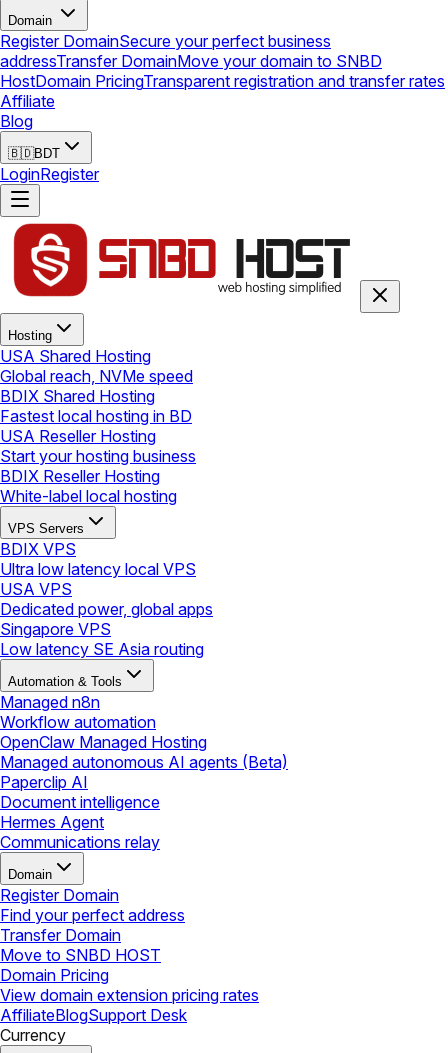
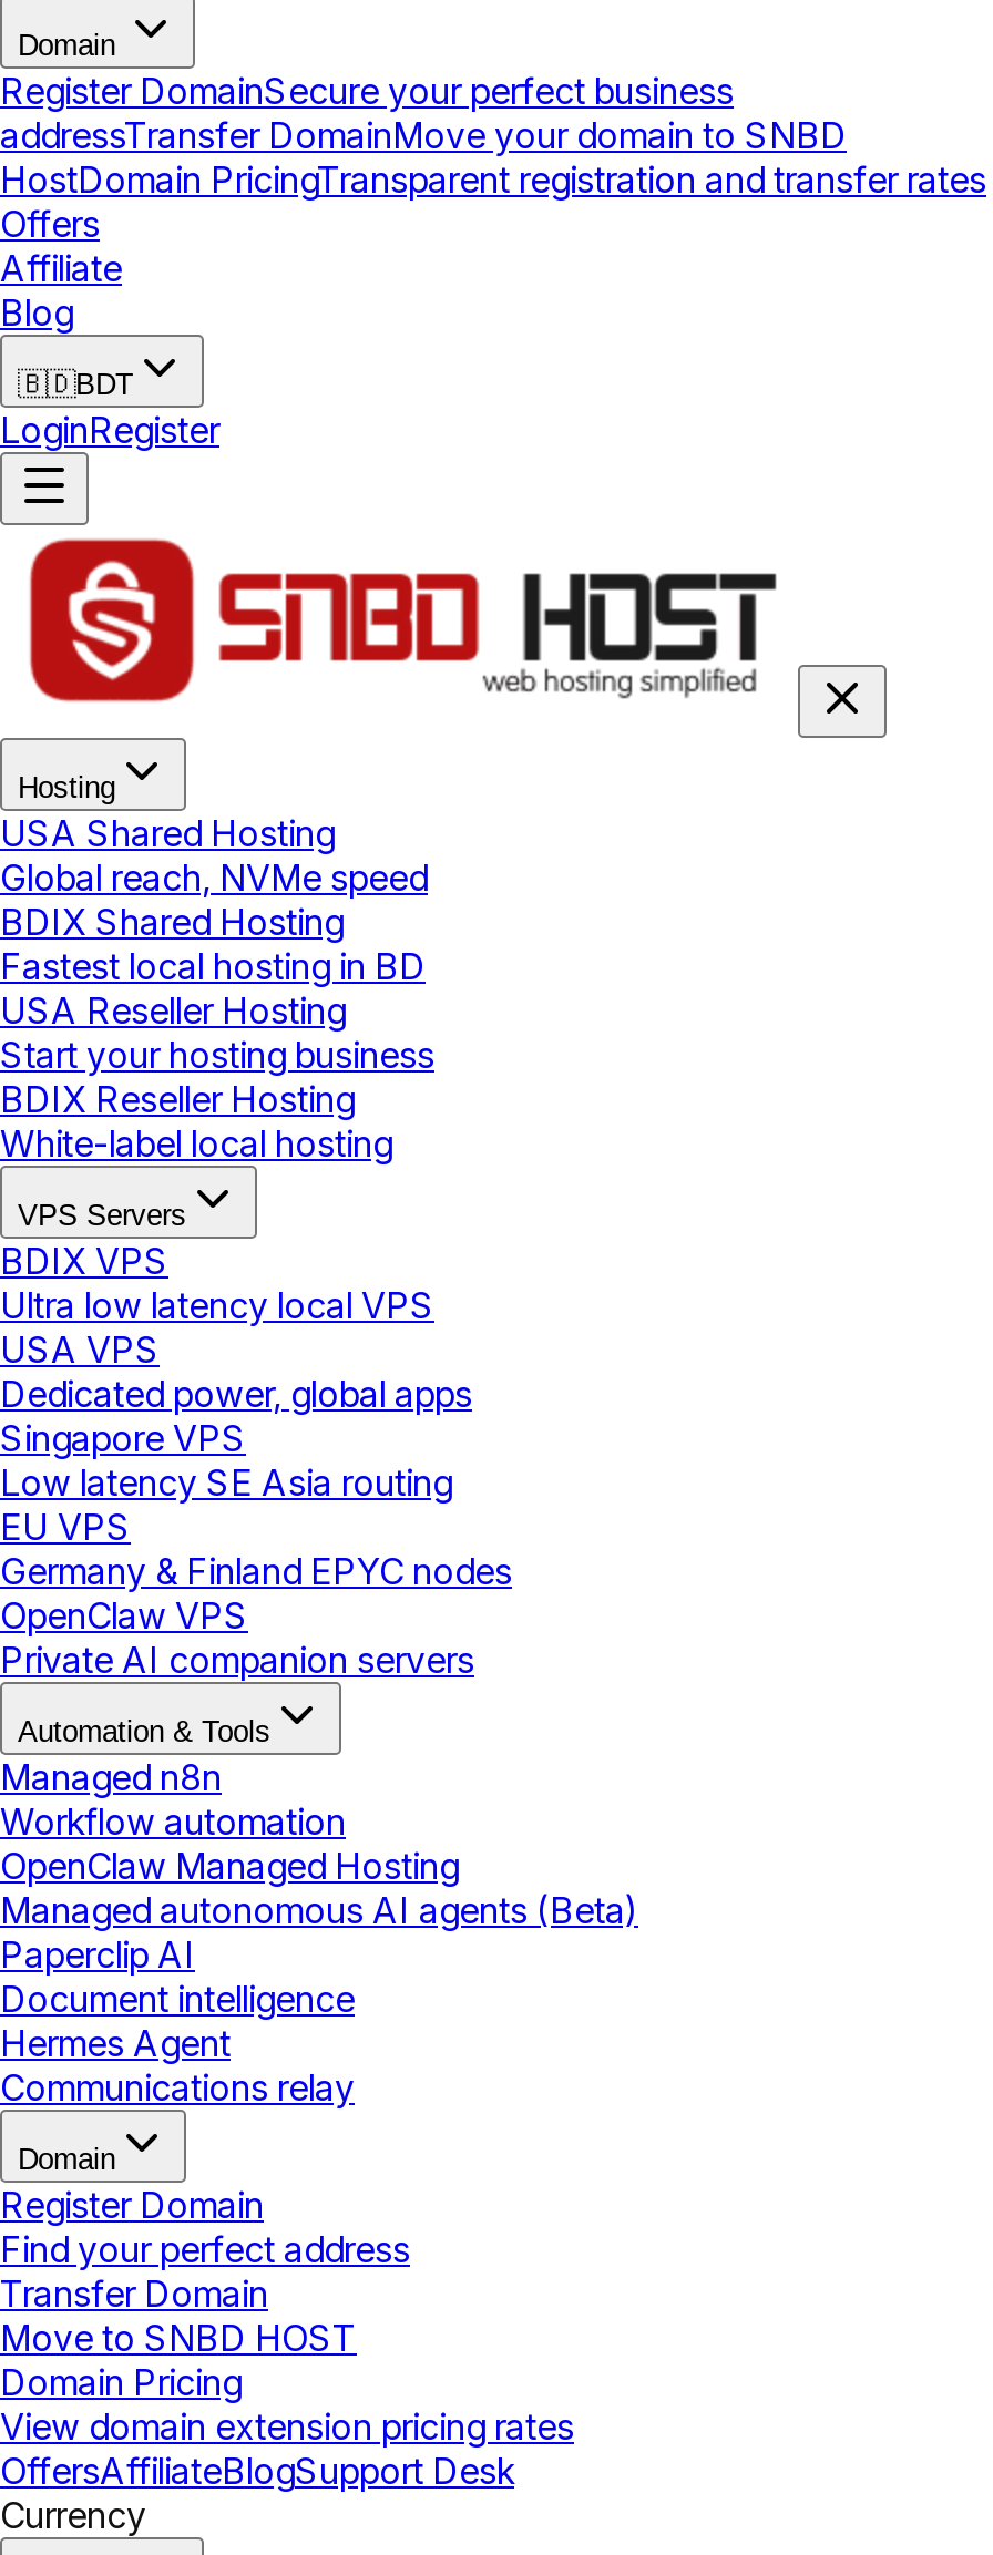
+ Offers

+ EU VPS
+ Germany & Finland EPYC nodes
+ OpenClaw VPS
+ Private AI companion servers

- AffiliateBlogSupport Desk
+ OffersAffiliateBlogSupport Desk
